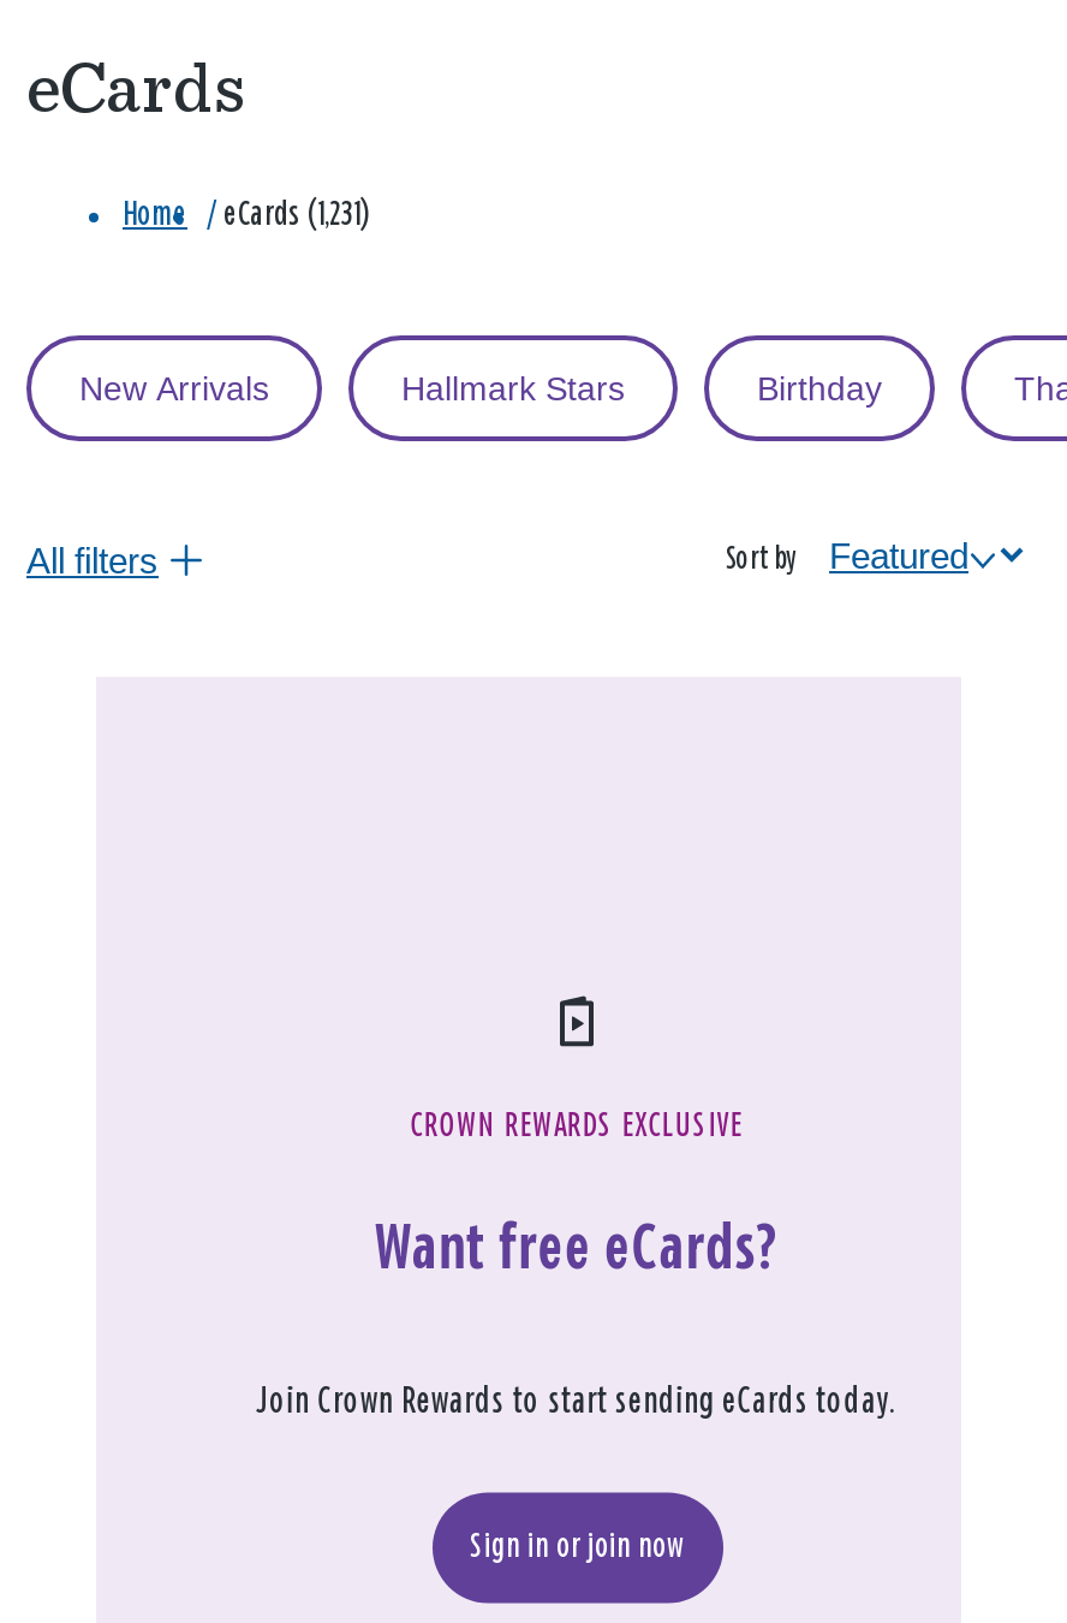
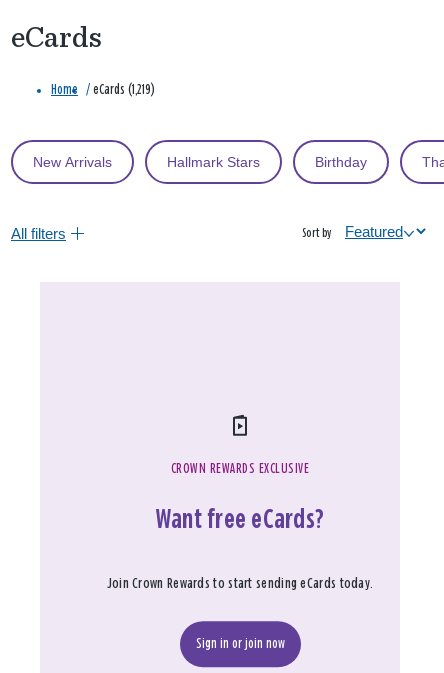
- Home / eCards (1,231)
+ Home / eCards (1,219)
